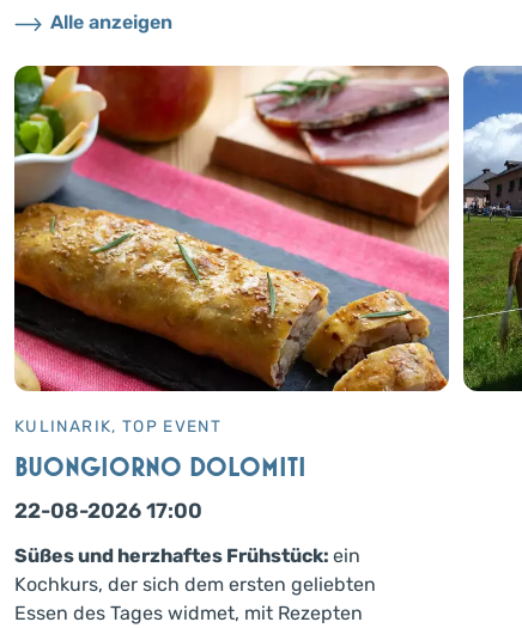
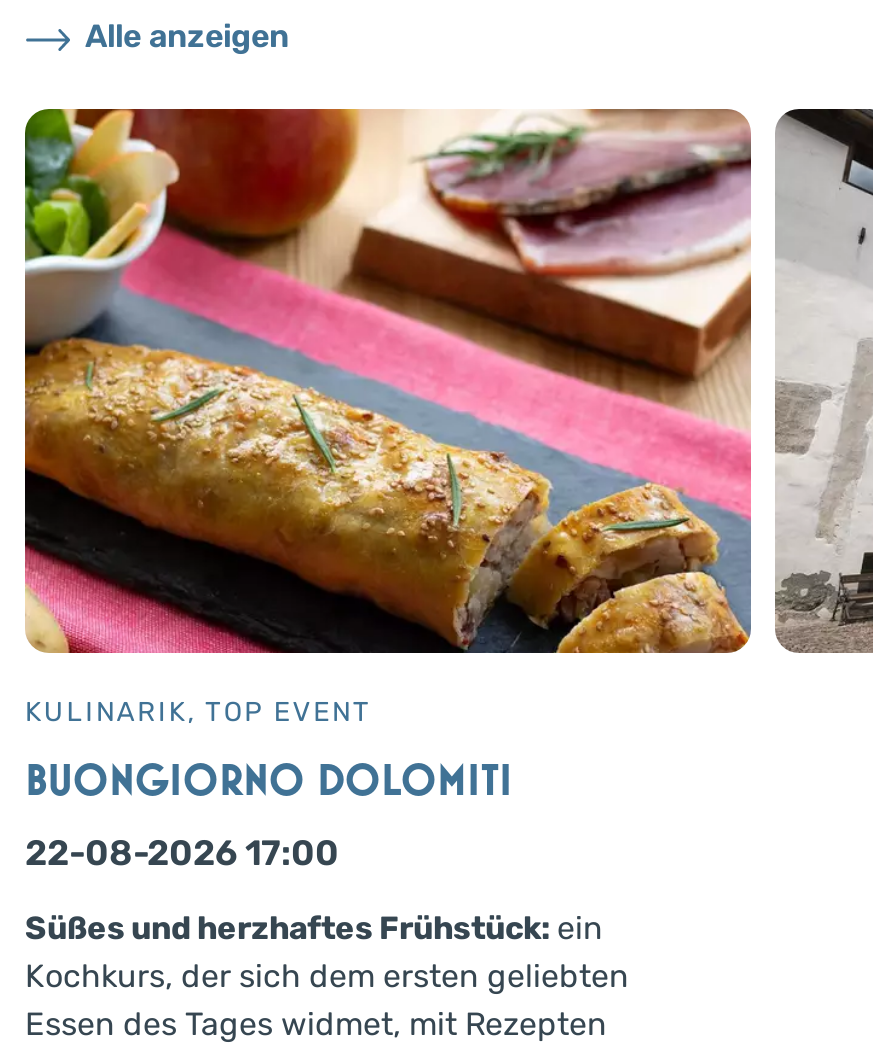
- [image]
+ [image]
